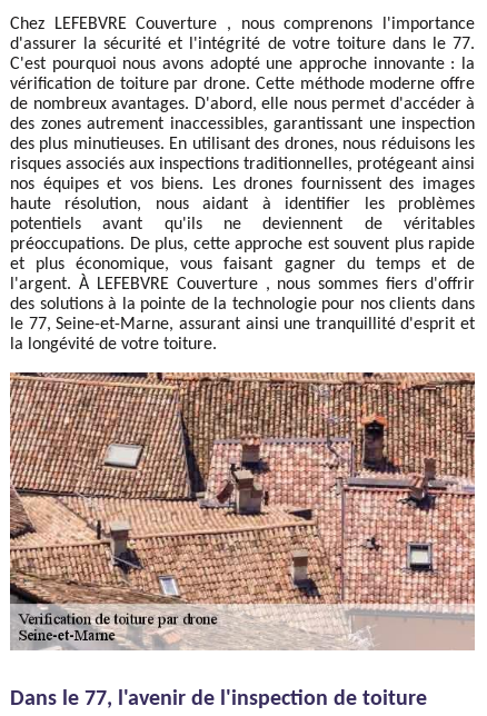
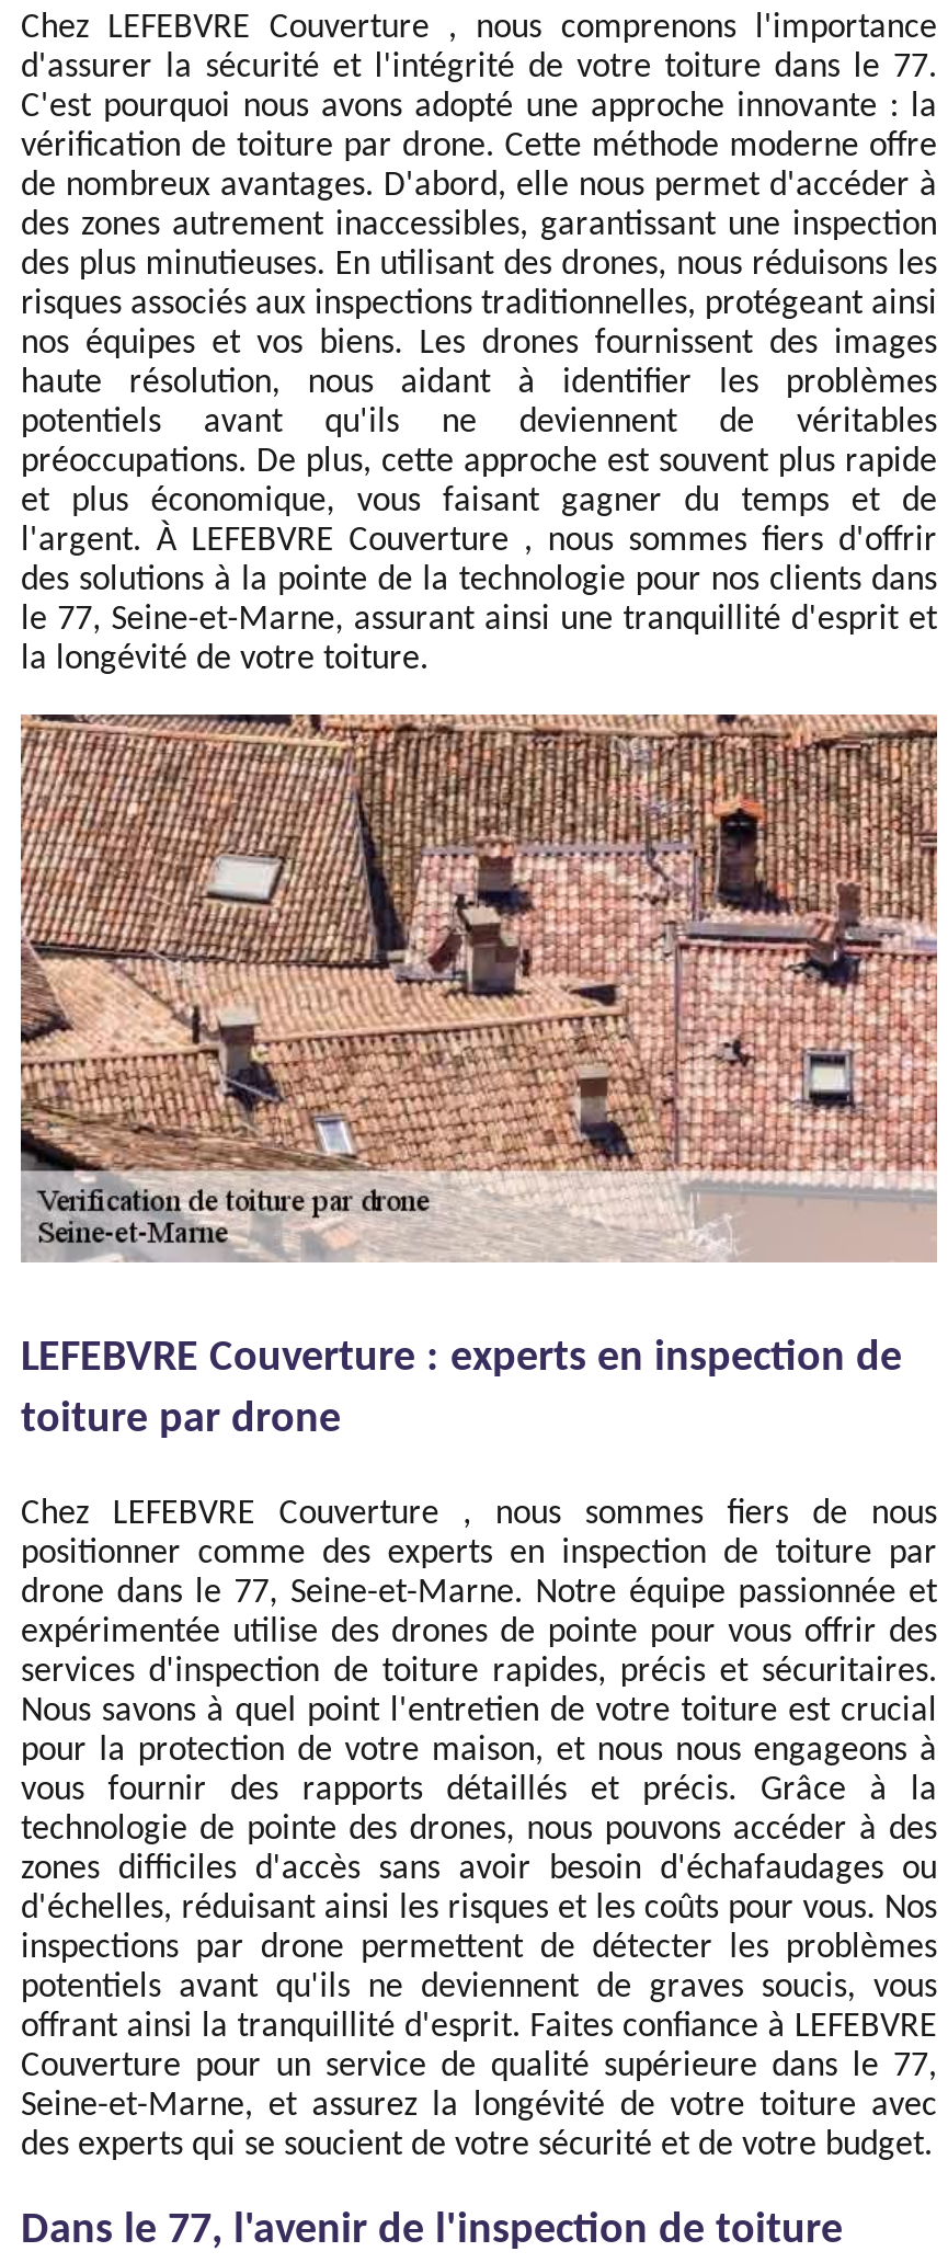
+ LEFEBVRE Couverture : experts en inspection de
+ toiture par drone
+ Chez LEFEBVRE Couverture , nous sommes fiers de nous
+ positionner comme des experts en inspection de toiture par
+ drone dans le 77, Seine-et-Marne. Notre équipe passionnée et
+ expérimentée utilise des drones de pointe pour vous offrir des
+ services d'inspection de toiture rapides, précis et sécuritaires.
+ Nous savons à quel point l'entretien de votre toiture est crucial
+ pour la protection de votre maison, et nous nous engageons à
+ vous fournir des rapports détaillés et précis. Grâce à la
+ technologie de pointe des drones, nous pouvons accéder à des
+ zones difficiles d'accès sans avoir besoin d'échafaudages ou
+ d'échelles, réduisant ainsi les risques et les coûts pour vous. Nos
+ inspections par drone permettent de détecter les problèmes
+ potentiels avant qu'ils ne deviennent de graves soucis, vous
+ offrant ainsi la tranquillité d'esprit. Faites confiance à LEFEBVRE
+ Couverture pour un service de qualité supérieure dans le 77,
+ Seine-et-Marne, et assurez la longévité de votre toiture avec
+ des experts qui se soucient de votre sécurité et de votre budget.
